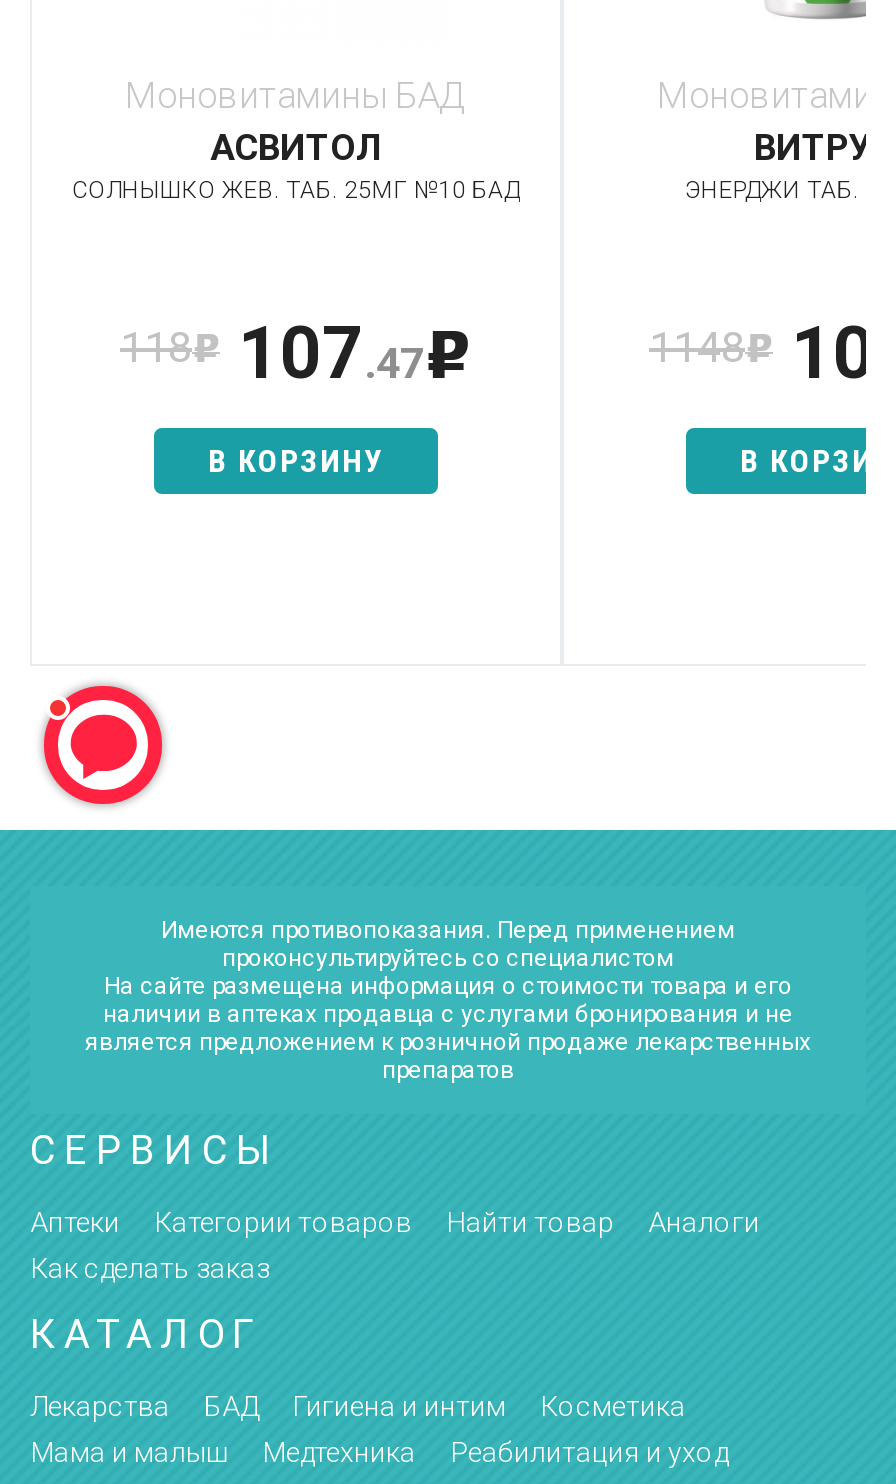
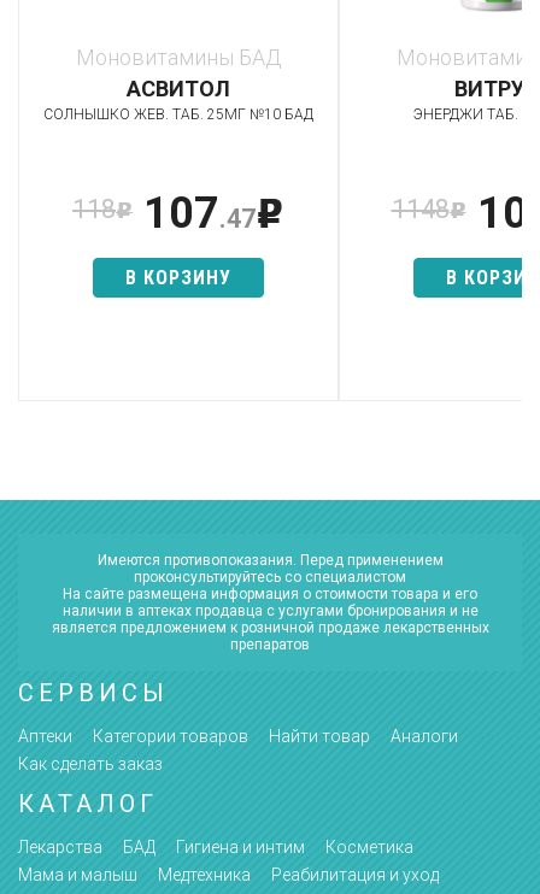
- [image]
